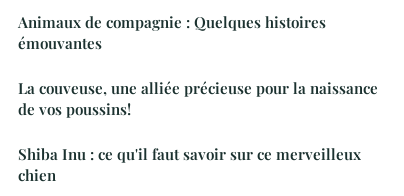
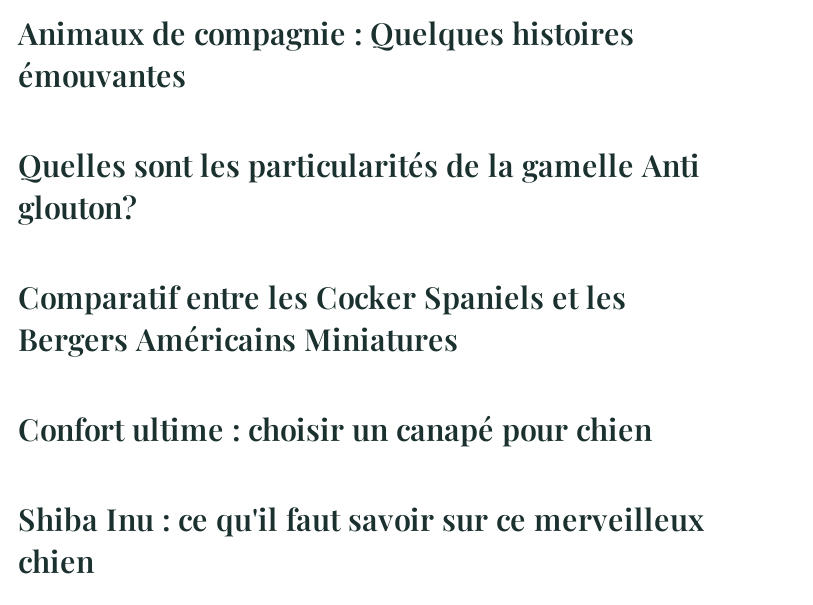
- La couveuse, une alliée précieuse pour la naissance
- de vos poussins!
+ Quelles sont les particularités de la gamelle Anti
+ glouton?
+ Comparatif entre les Cocker Spaniels et les
+ Bergers Américains Miniatures
+ Confort ultime : choisir un canapé pour chien
